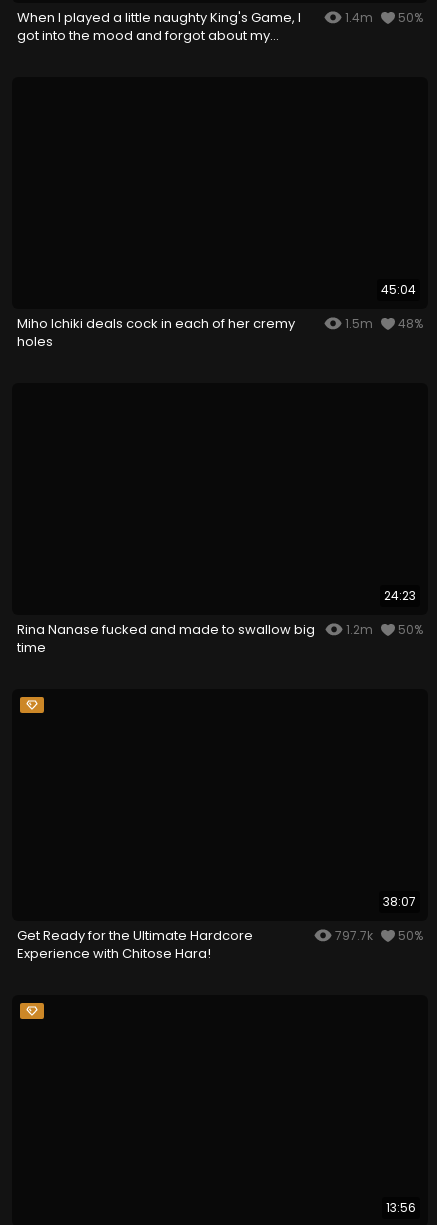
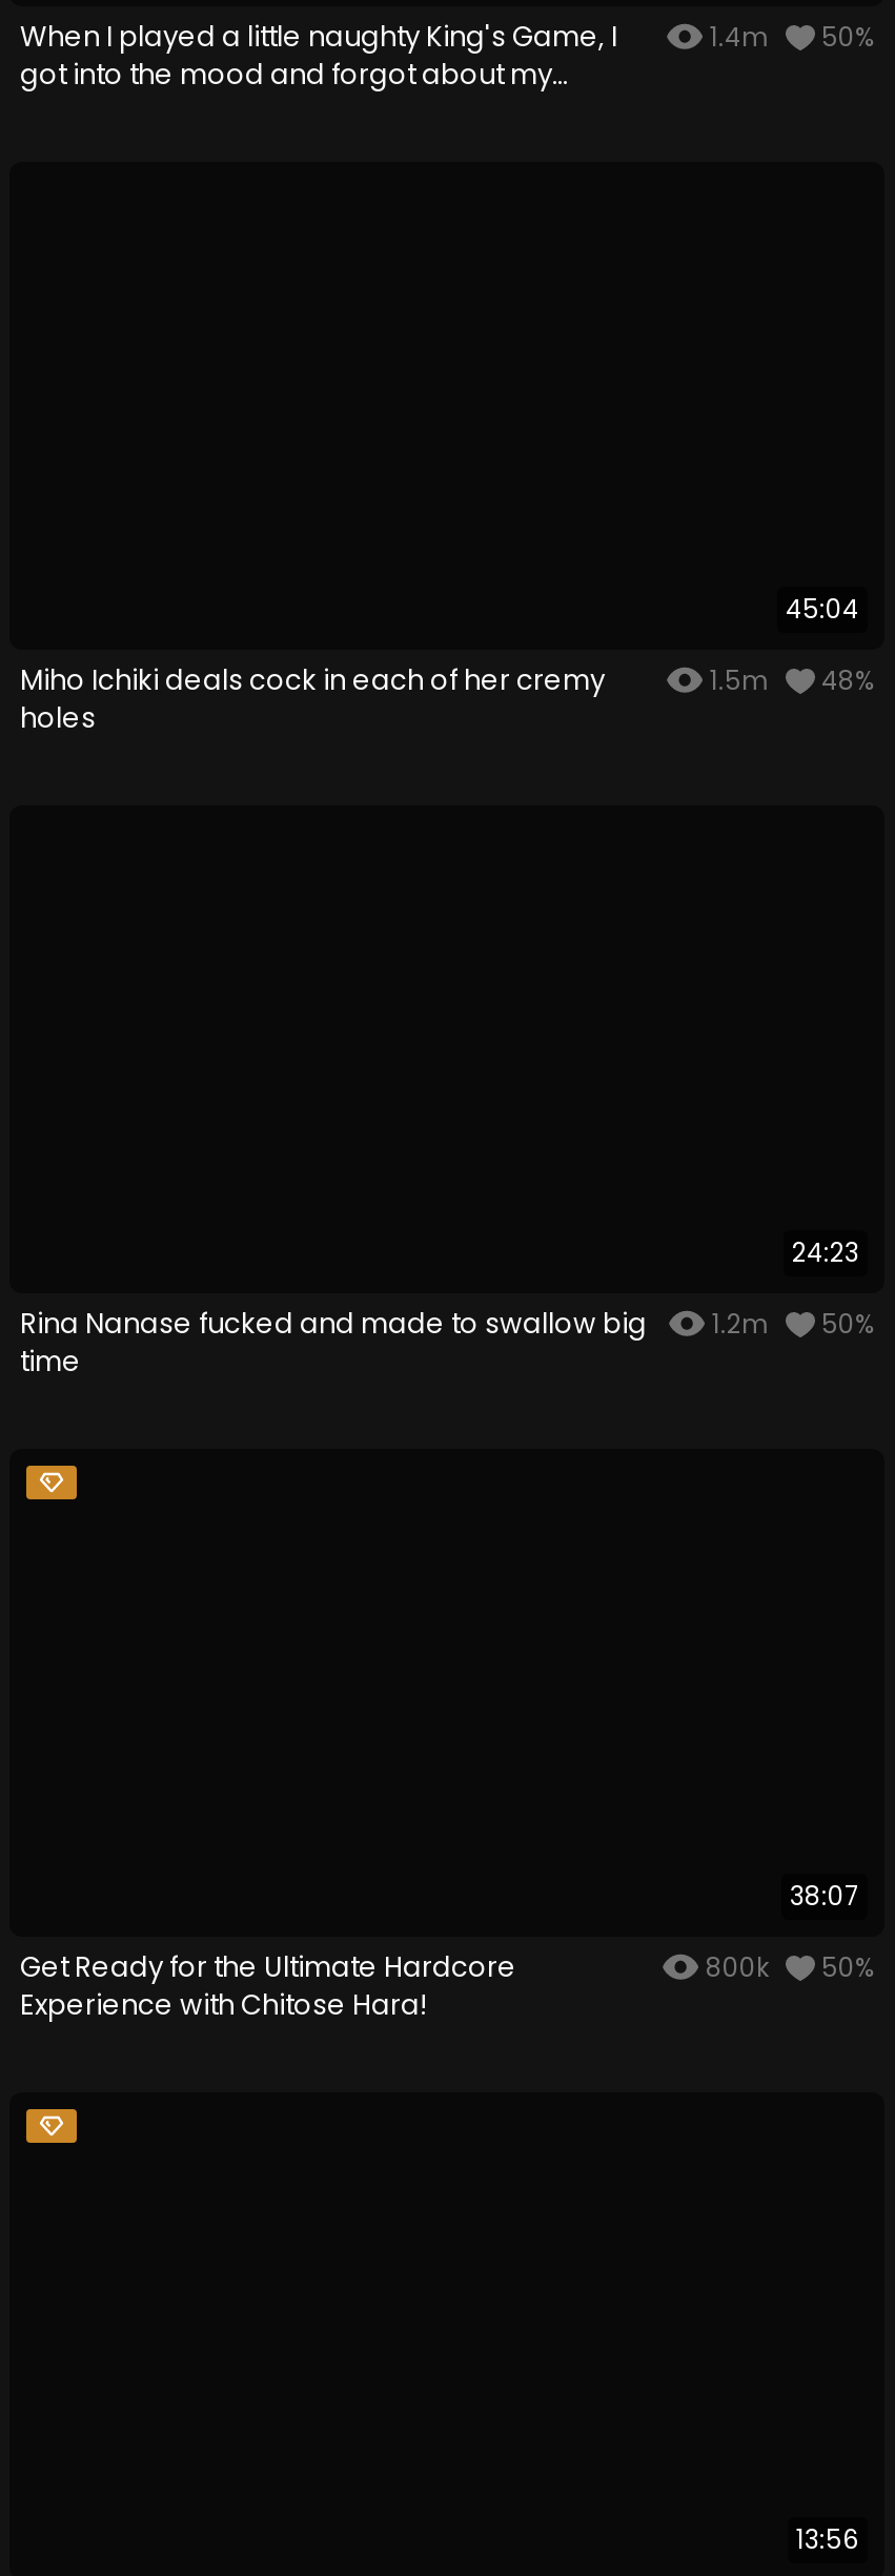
- 797.7k 50%
+ 800k 50%
